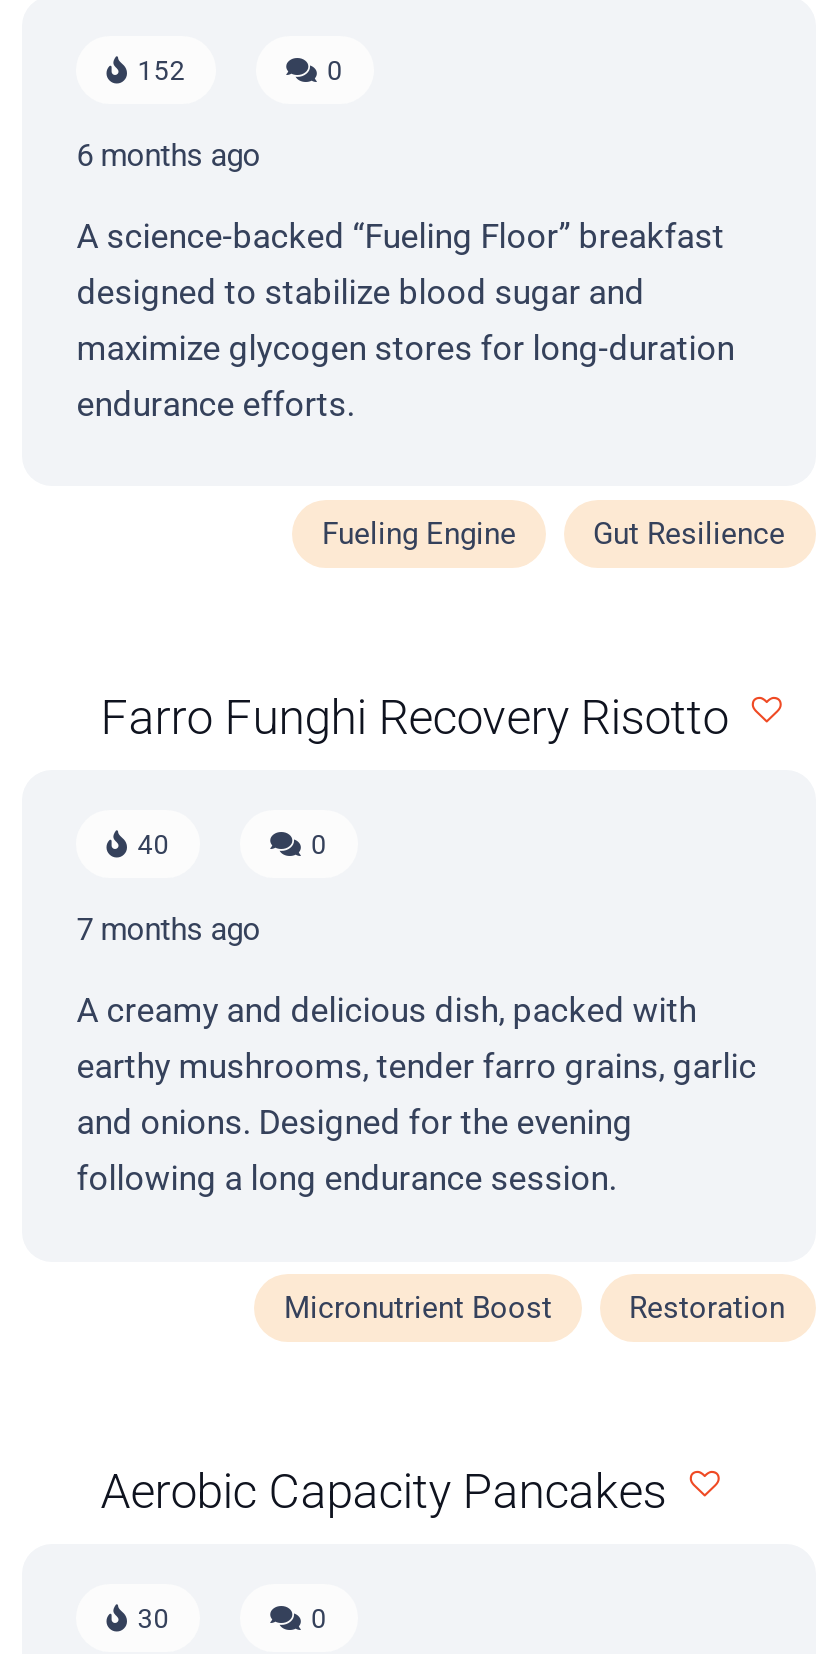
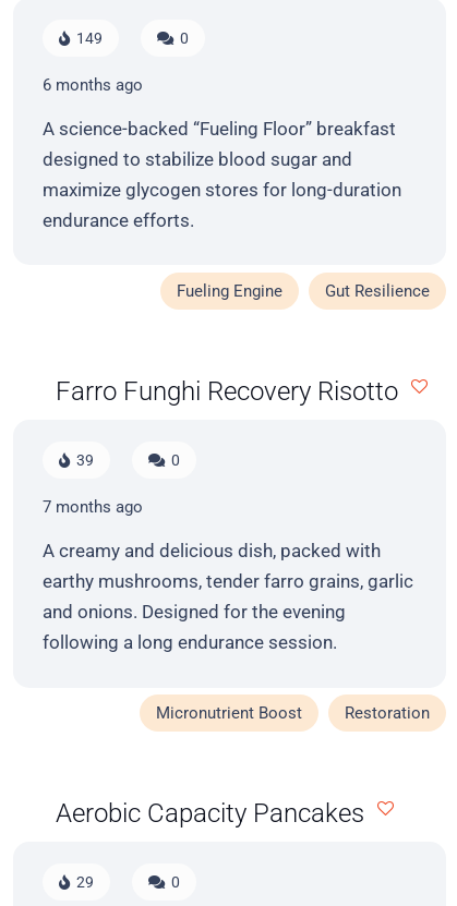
- 152
+ 149

- 40
+ 39

- 30
+ 29
